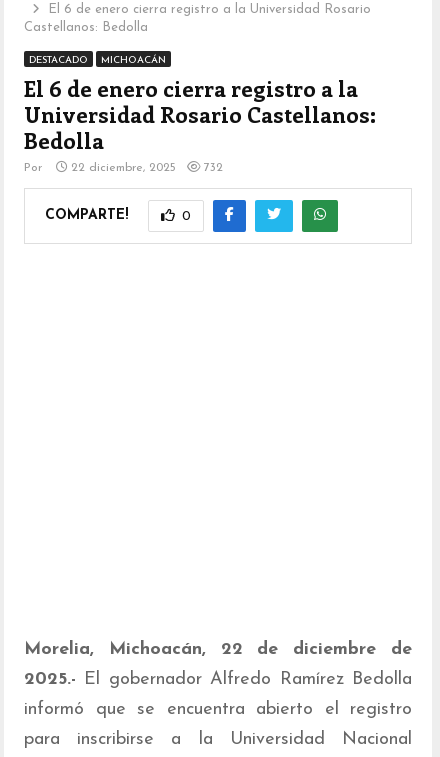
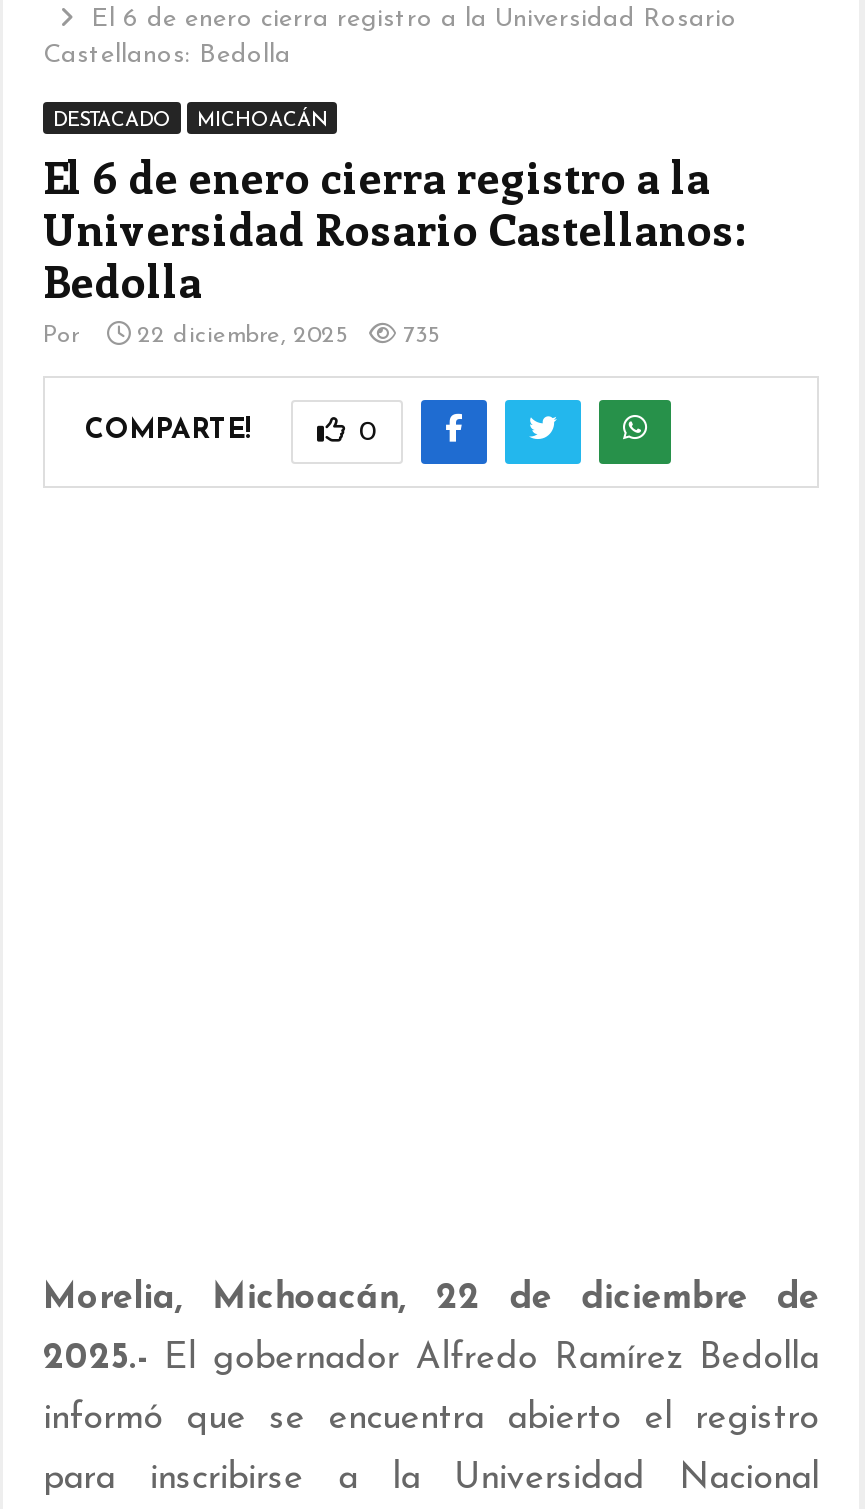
- 732
+ 735
